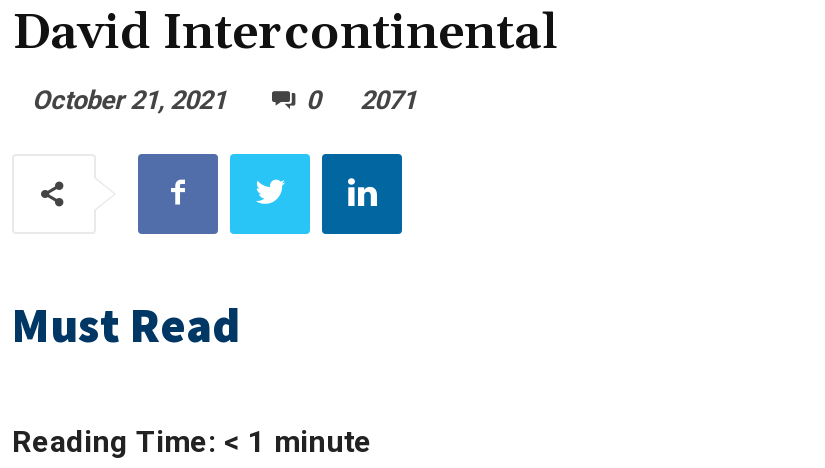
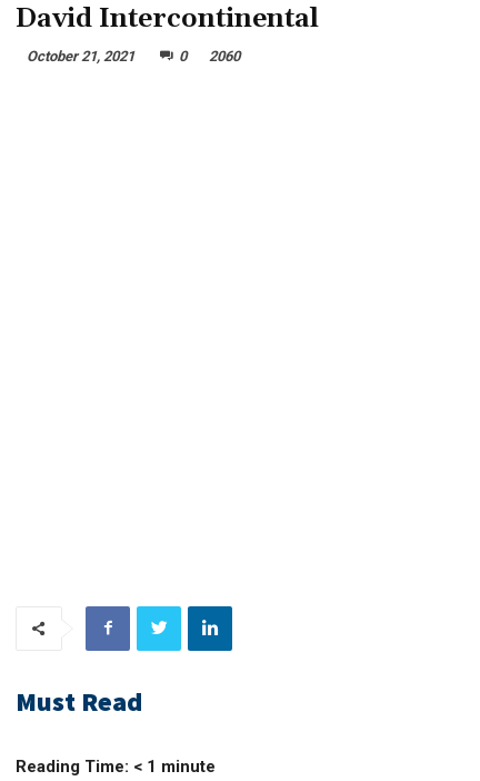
- 0 2071
+ 0 2060
